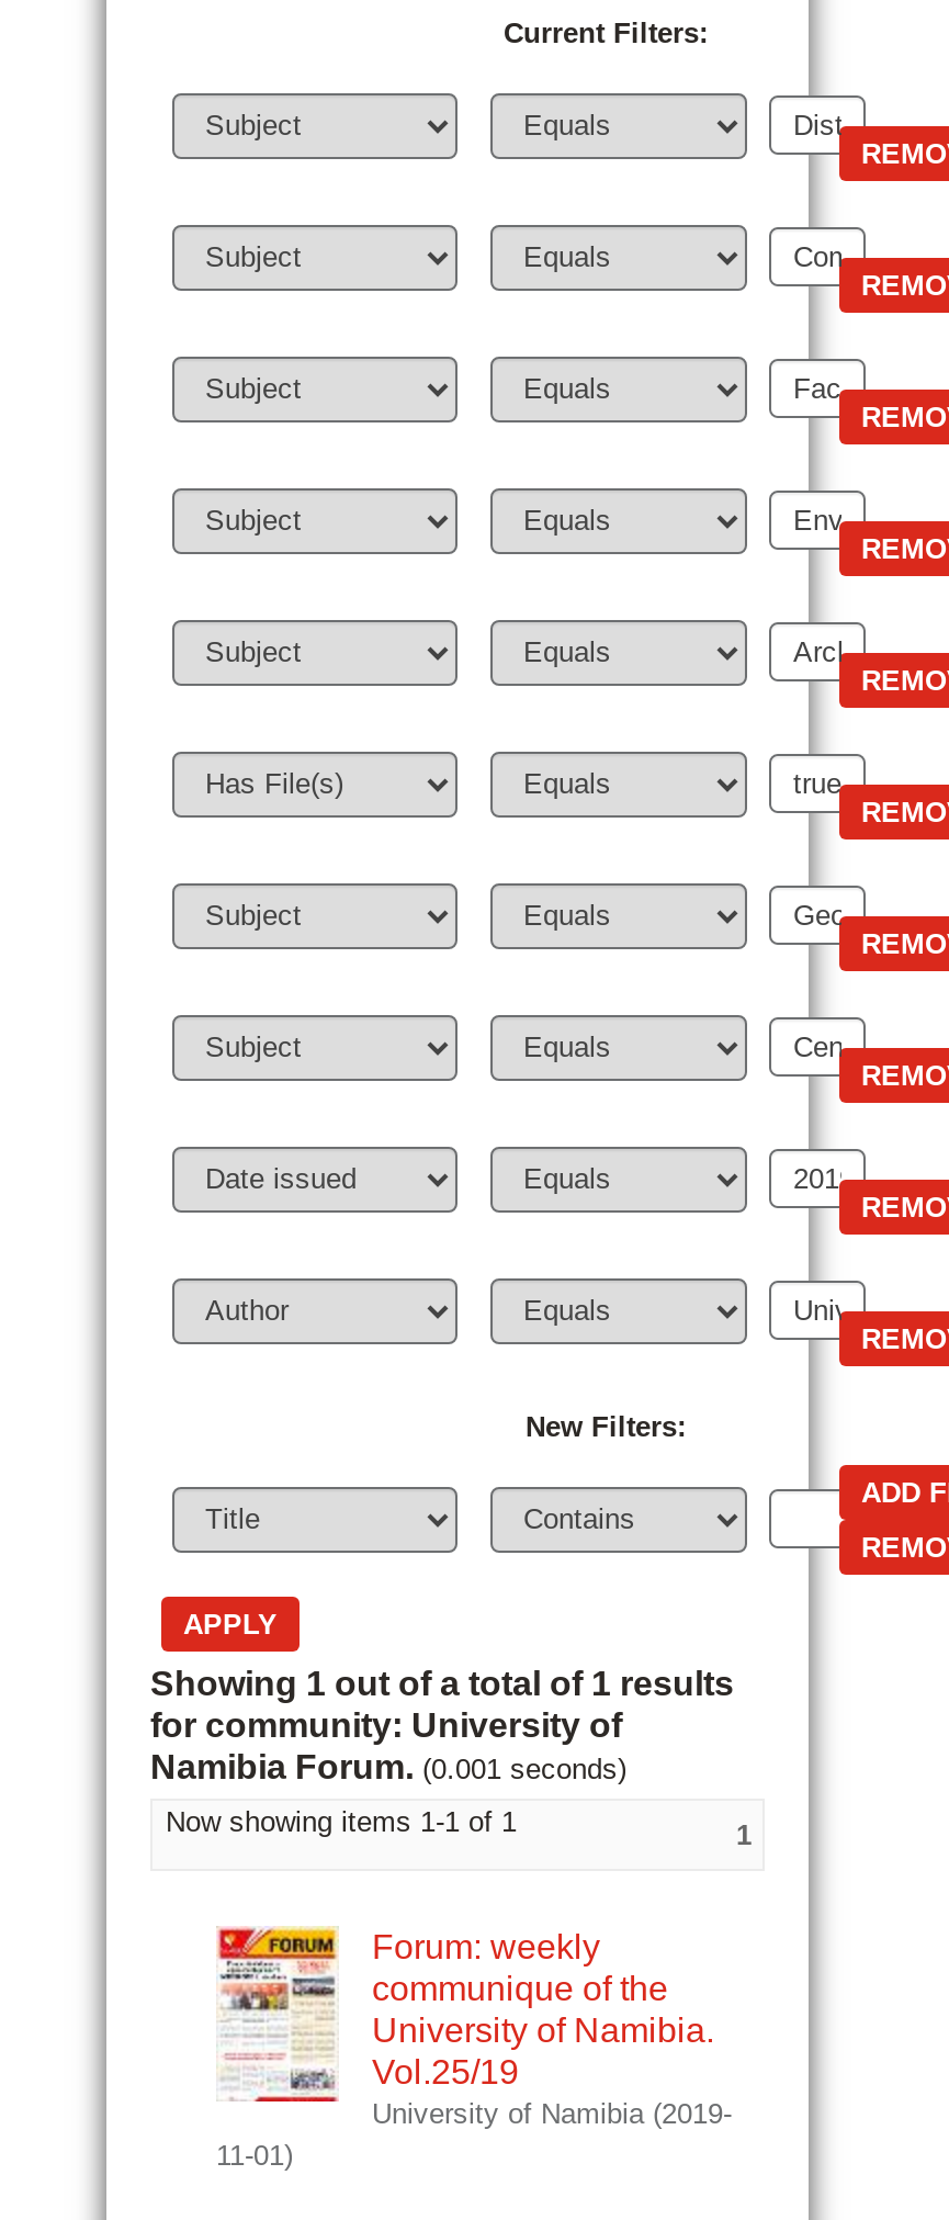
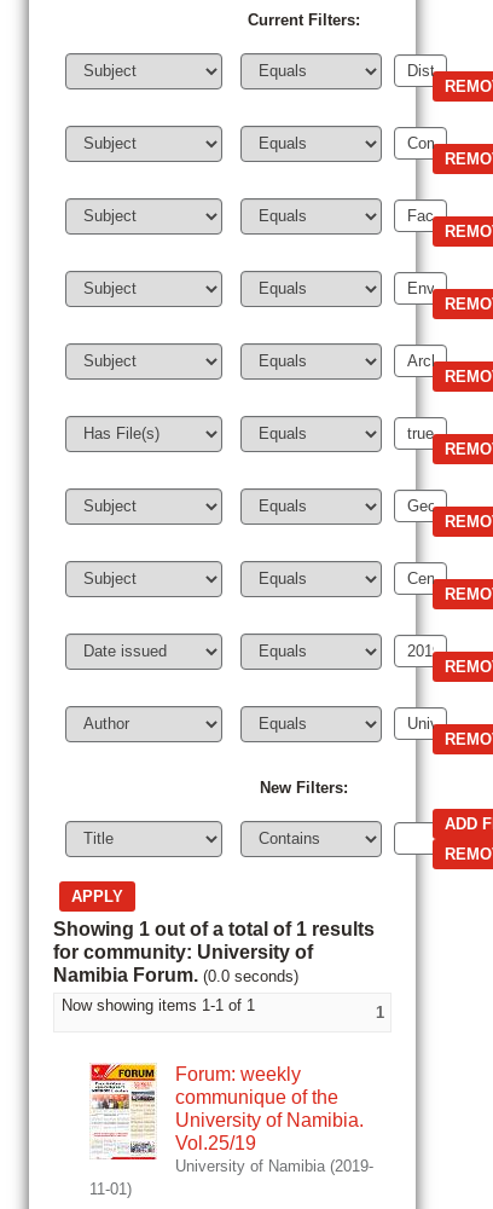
- Namibia Forum. (0.001 seconds)
+ Namibia Forum. (0.0 seconds)
